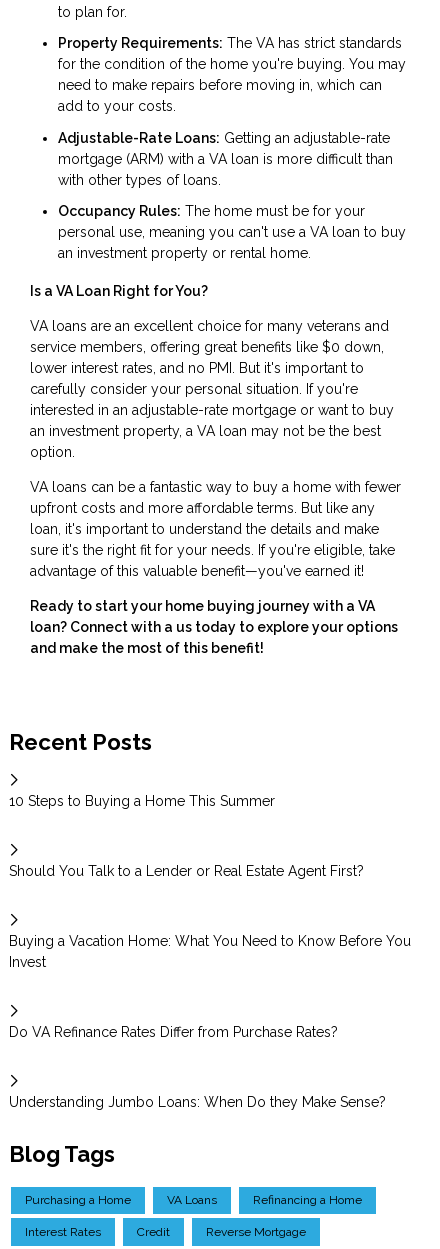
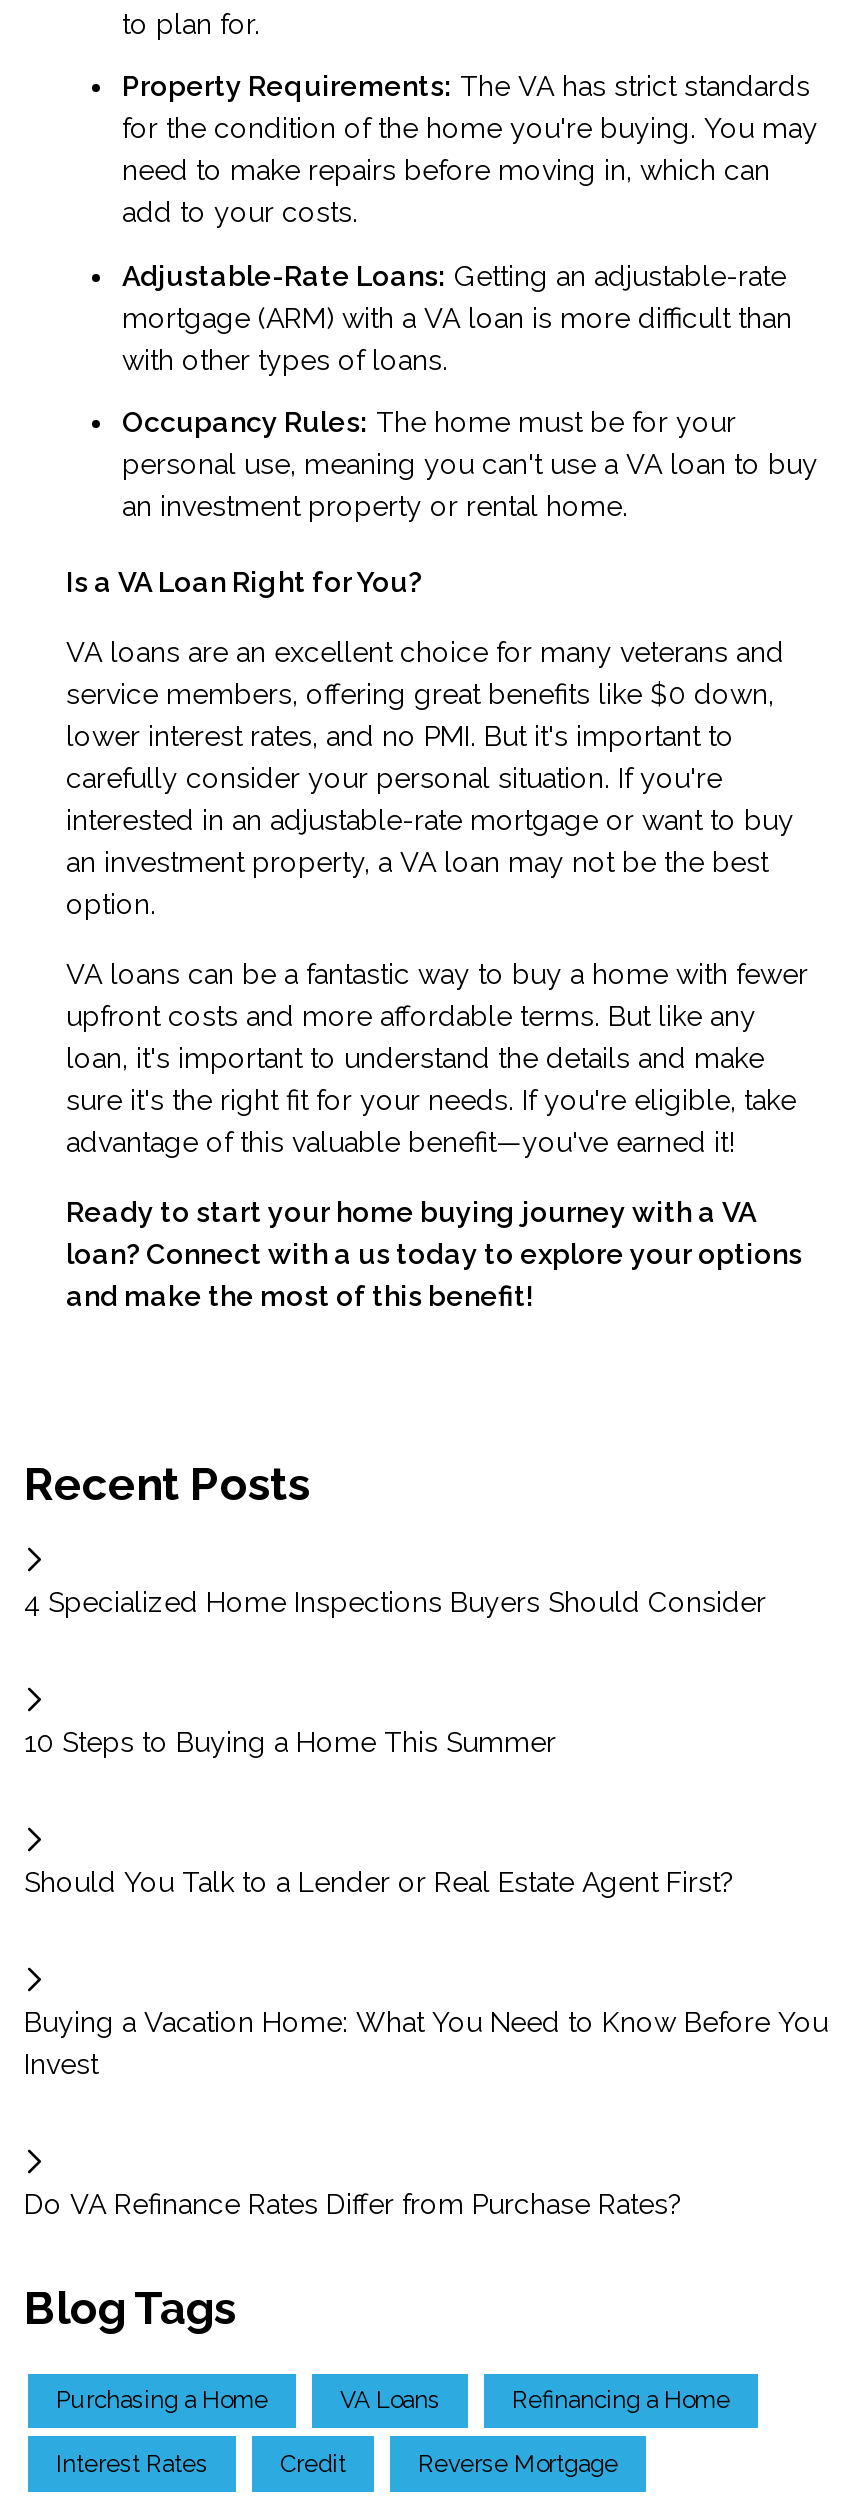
+ 4 Specialized Home Inspections Buyers Should Consider

moved down: 10 Steps to Buying a Home This Summer | Should You Talk to a Lender or Real Estate Agent First? | Buying a Vacation Home: What You Need to Know Before You | Invest | Do VA Refinance Rates Differ from Purchase Rates?

- Understanding Jumbo Loans: When Do they Make Sense?
